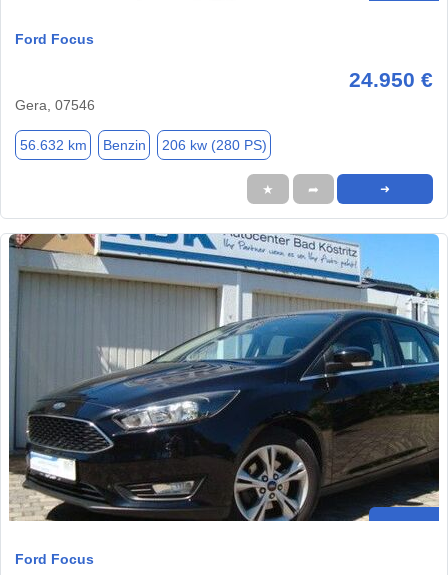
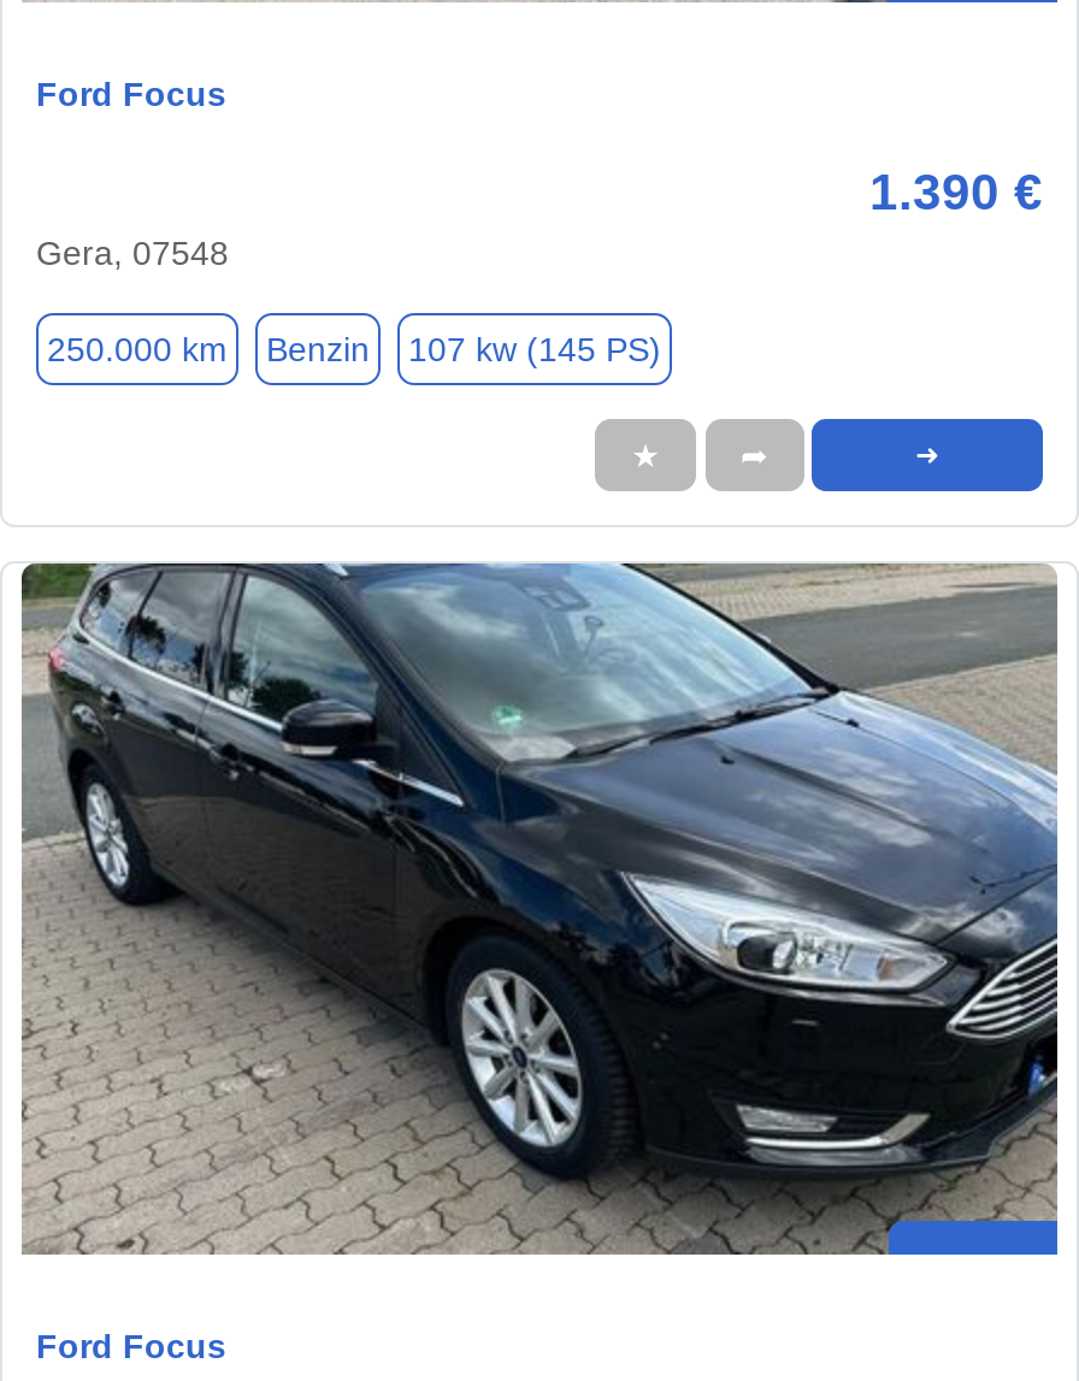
- 24.950 €
+ 1.390 €

- Gera, 07546
+ Gera, 07548

- 56.632 km
+ 250.000 km

- 206 kw (280 PS)
+ 107 kw (145 PS)

- [image]
+ [image]
